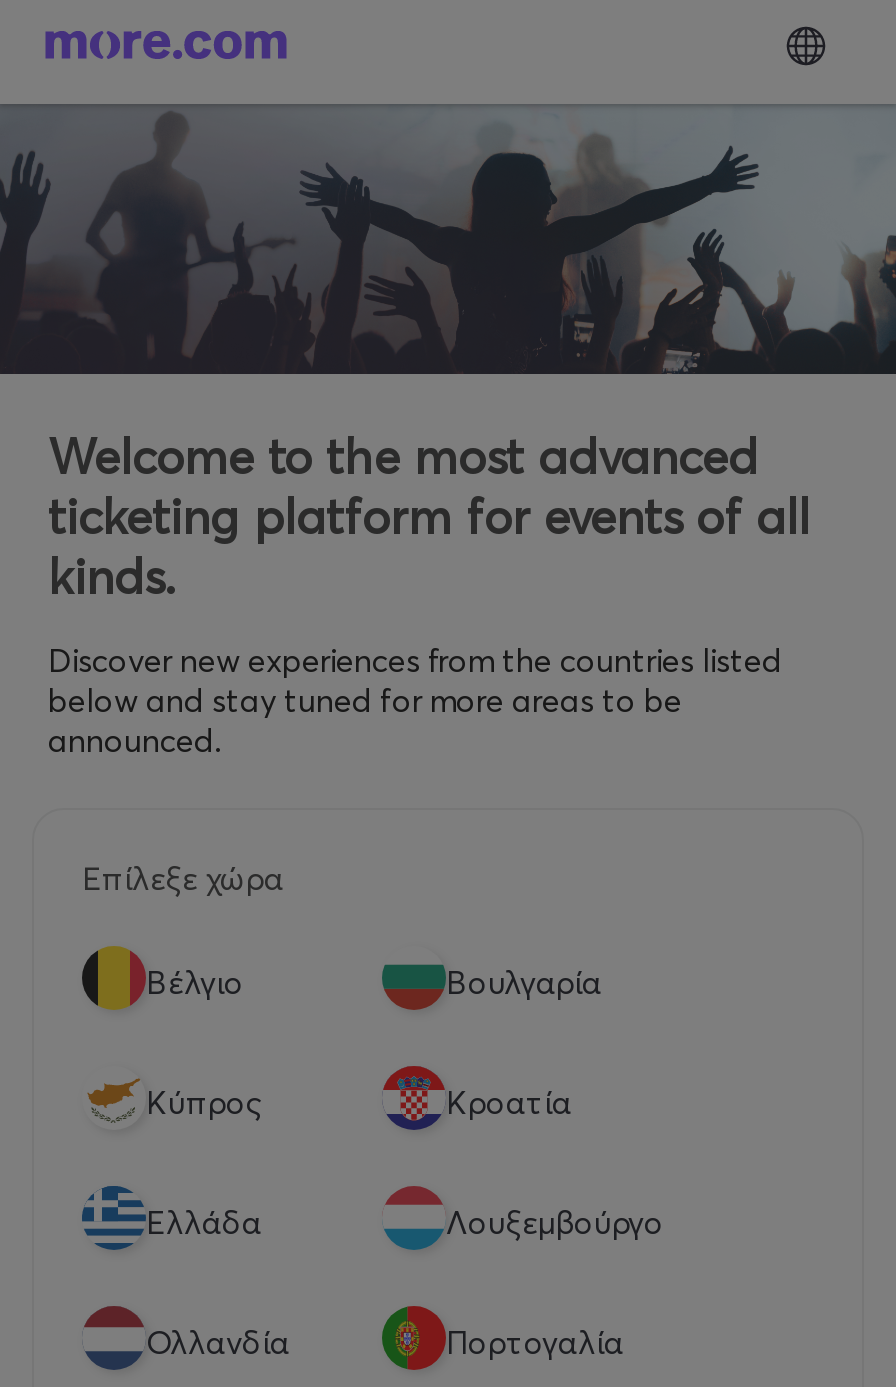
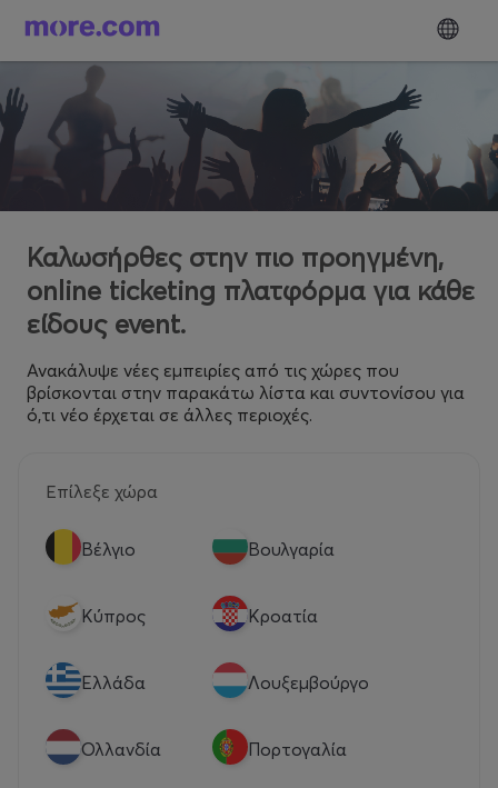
- Welcome to the most advanced
- ticketing platform for events of all
- kinds.
+ Καλωσήρθες στην πιο προηγμένη,
+ online ticketing πλατφόρμα για κάθε
+ είδους event.

- Discover new experiences from the countries listed
- below and stay tuned for more areas to be
- announced.
+ Ανακάλυψε νέες εμπειρίες από τις χώρες που
+ βρίσκονται στην παρακάτω λίστα και συντονίσου για
+ ό,τι νέο έρχεται σε άλλες περιοχές.
